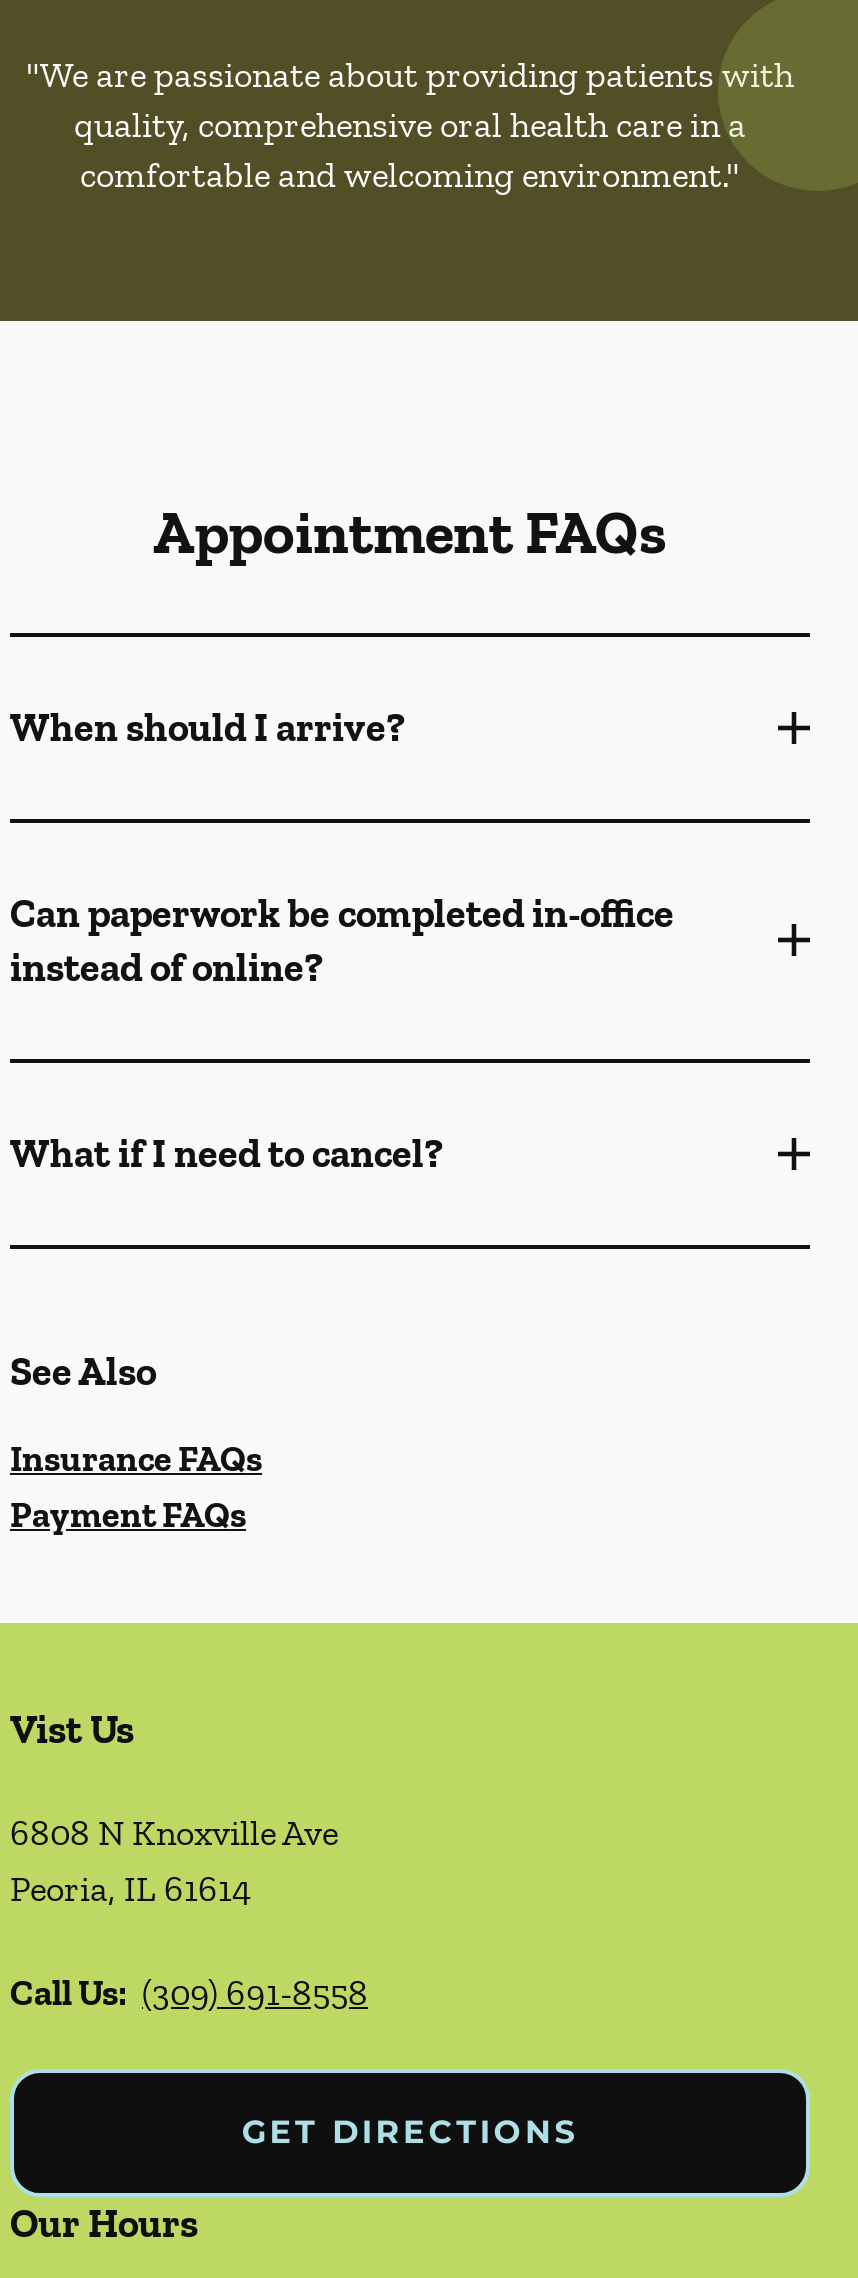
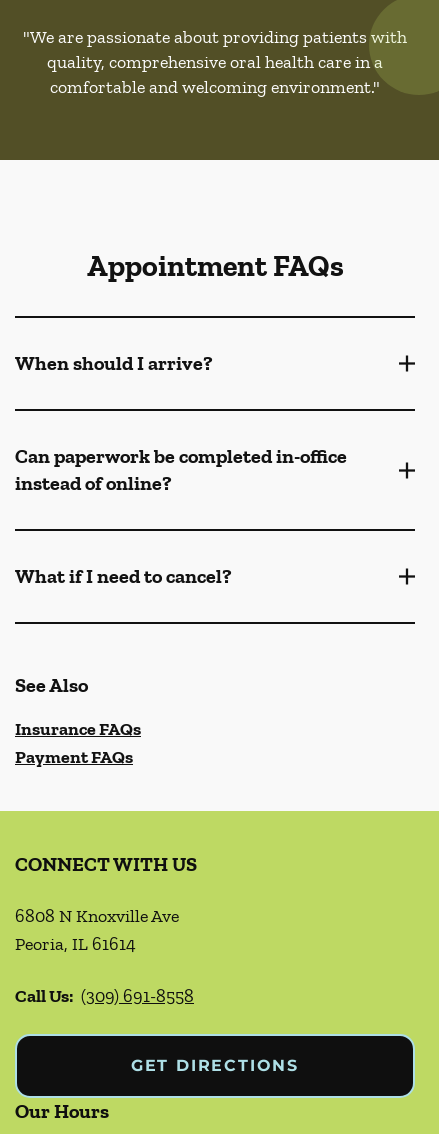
- Vist Us
+ CONNECT WITH US
